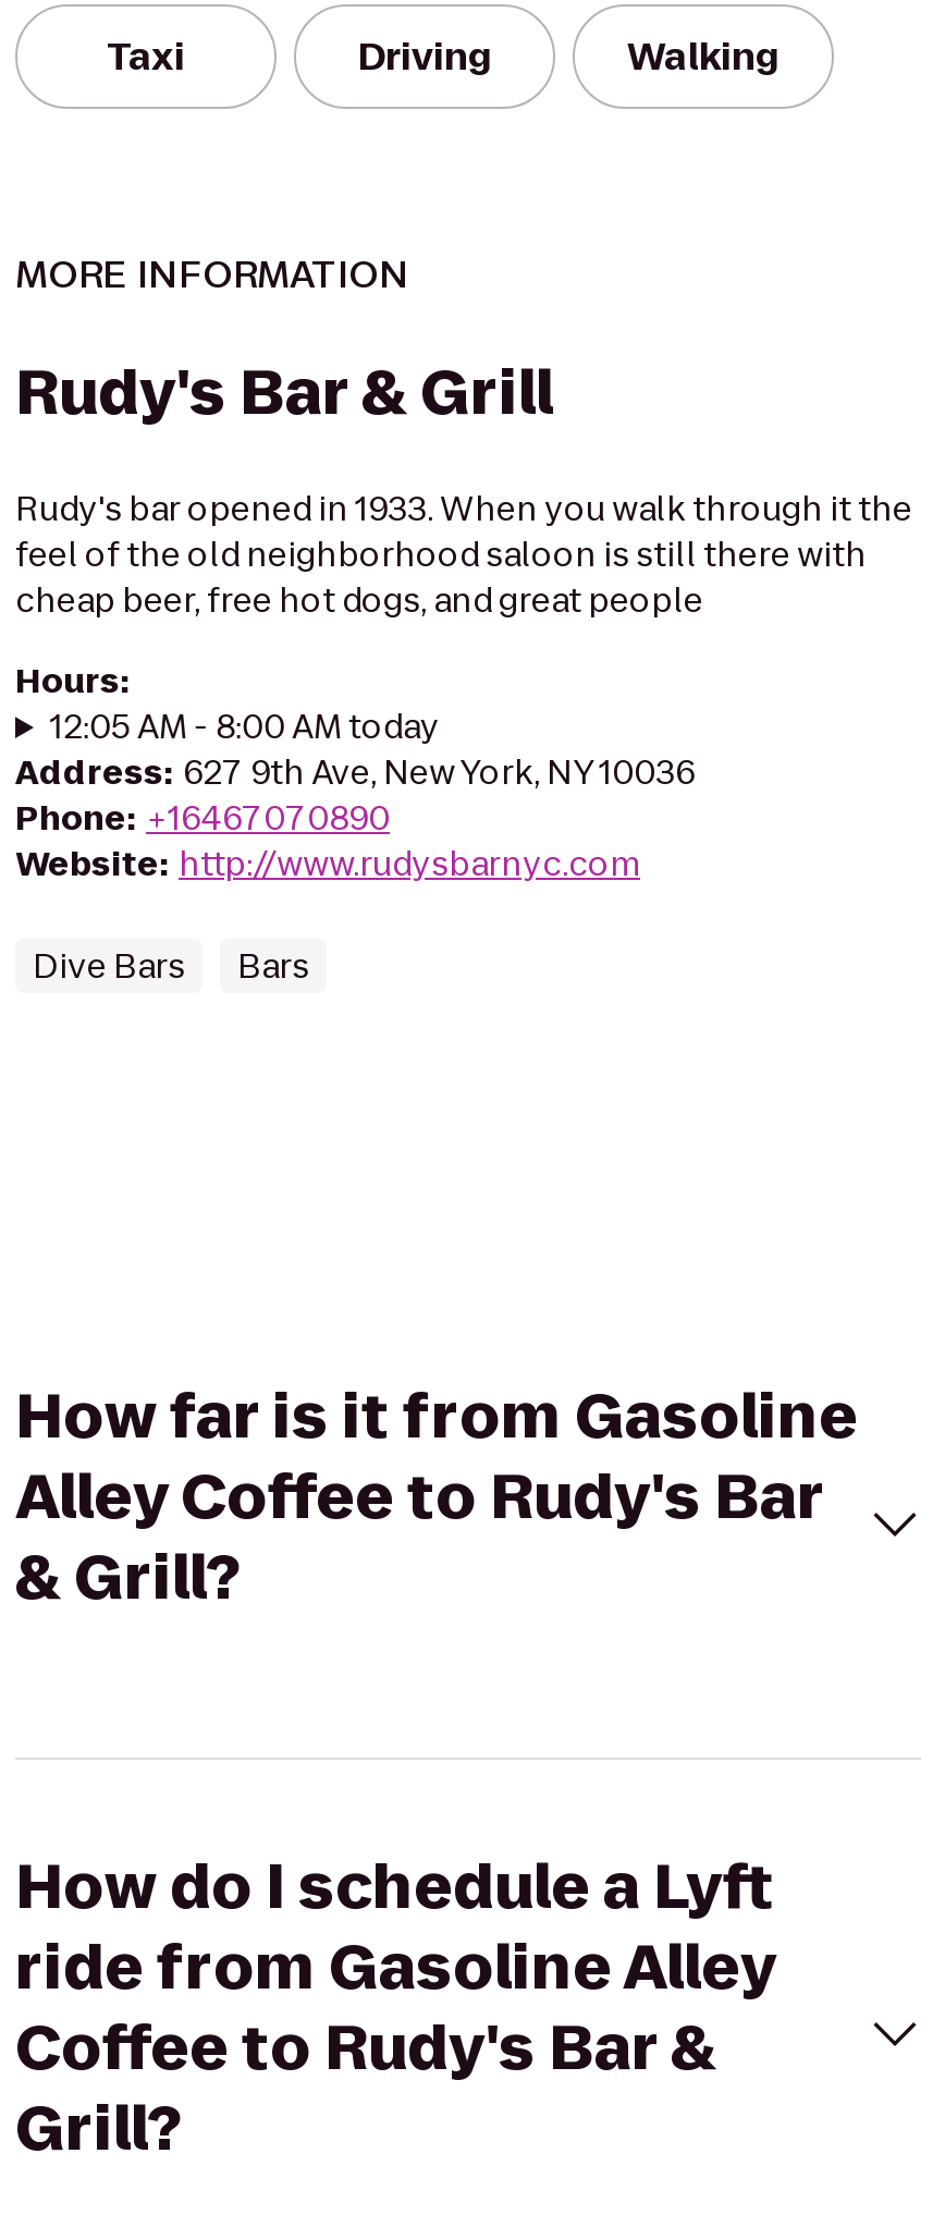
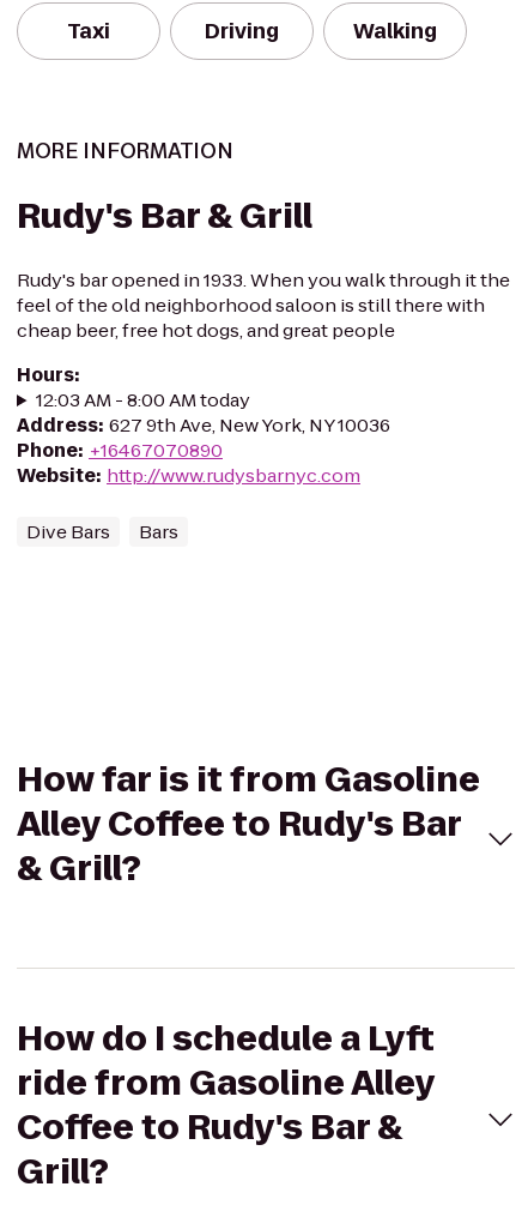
- 12:05 AM - 8:00 AM today
+ 12:03 AM - 8:00 AM today
